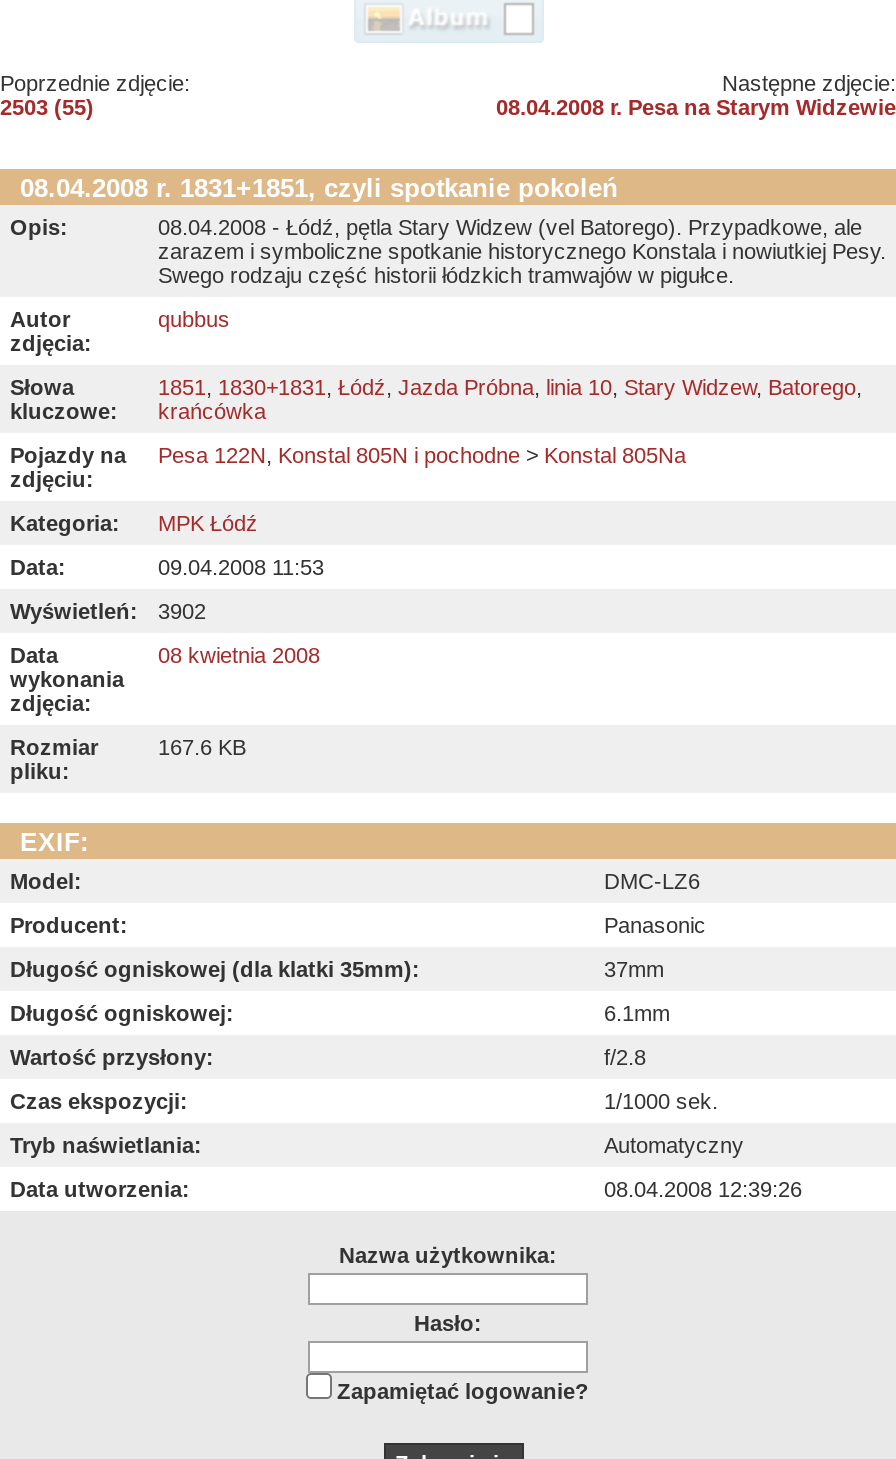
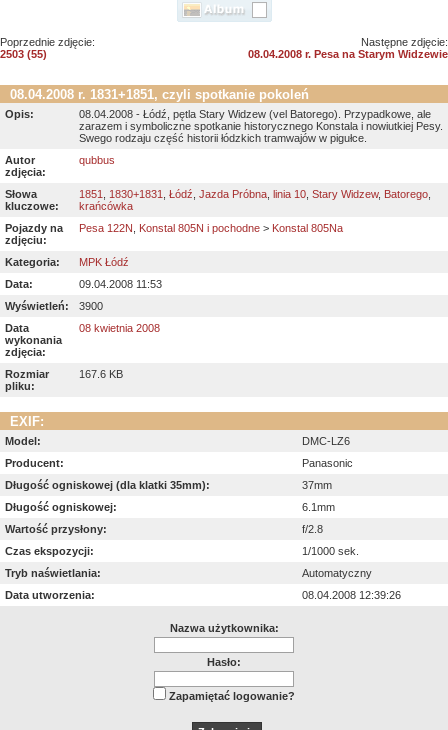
- Wyświetleń: 3902
+ Wyświetleń: 3900
